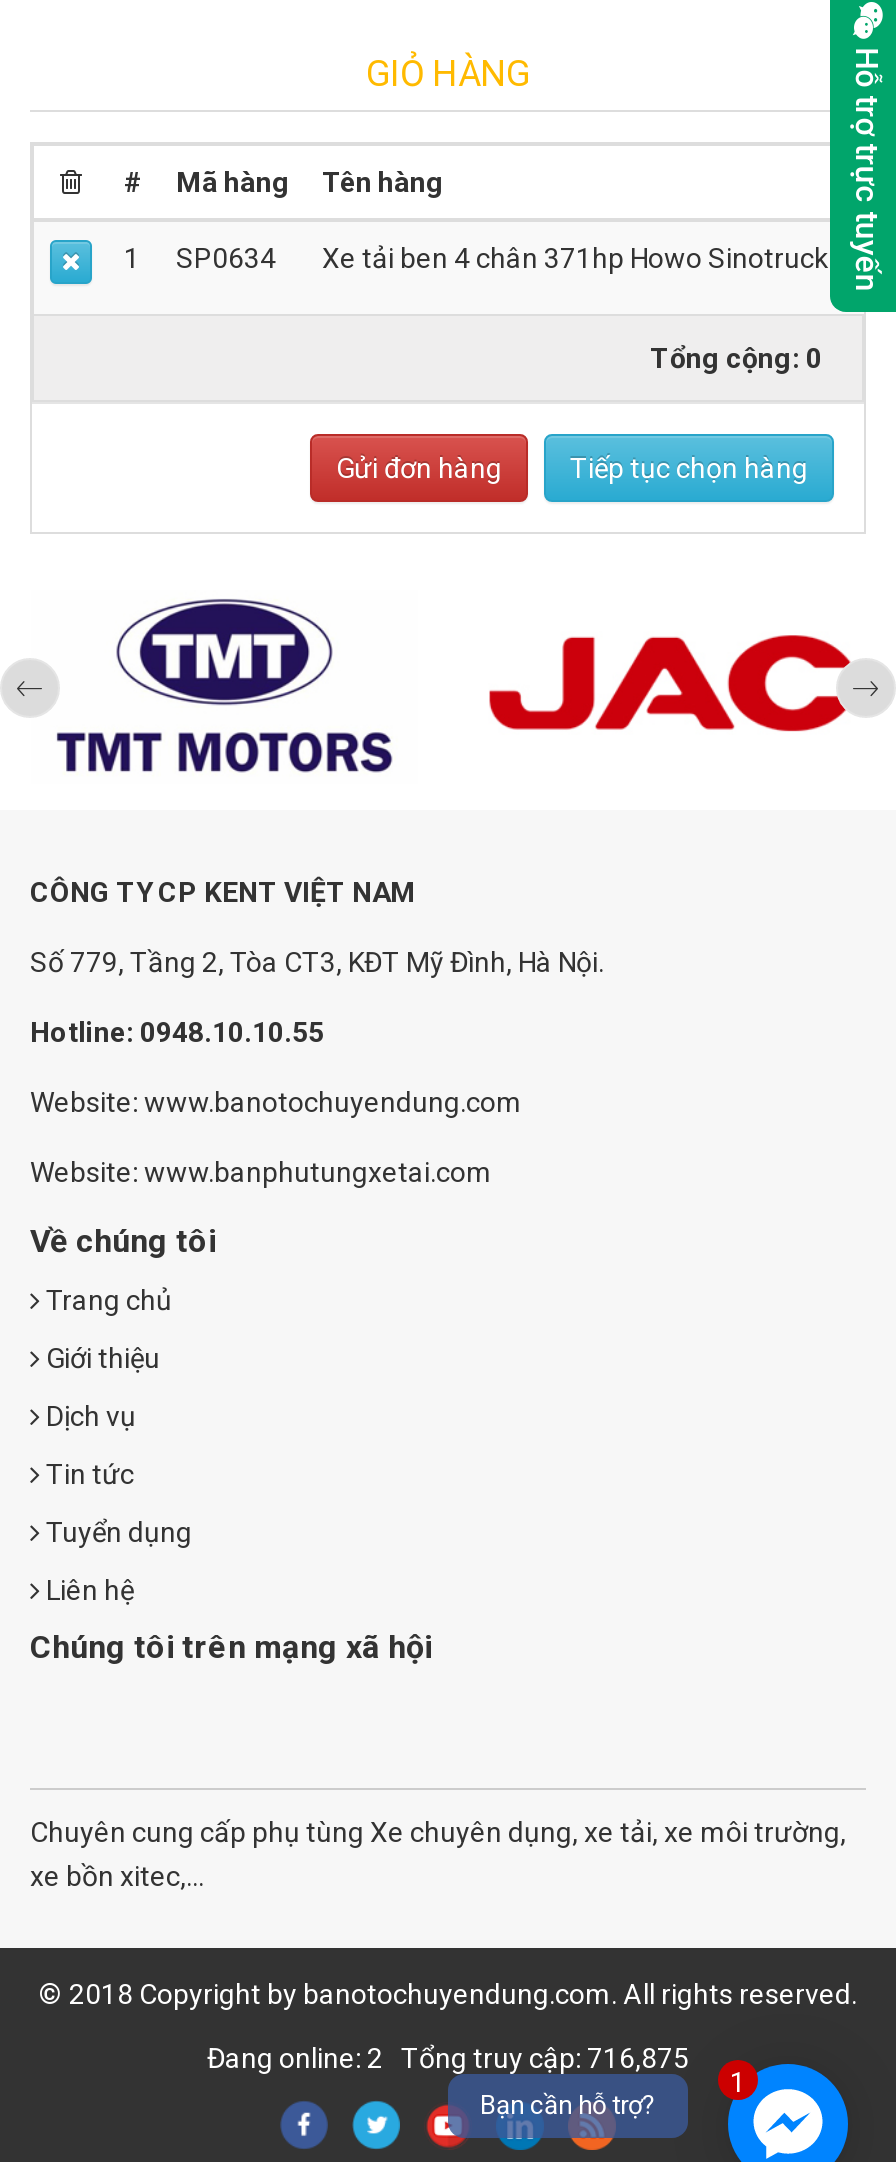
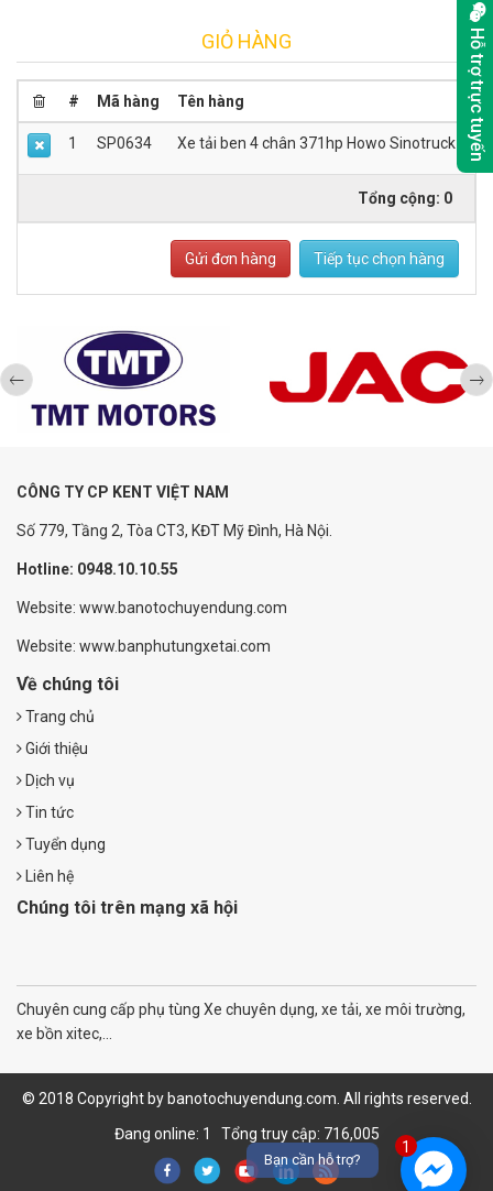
- Đang online: 2 Tổng truy cập: 716,875
+ Đang online: 1 Tổng truy cập: 716,005
